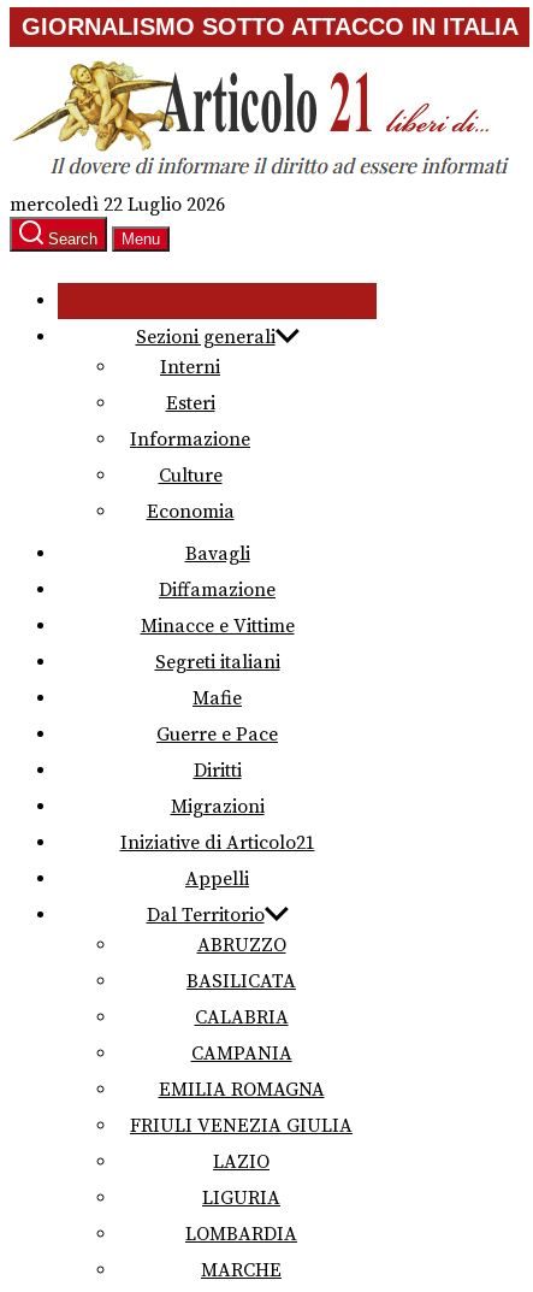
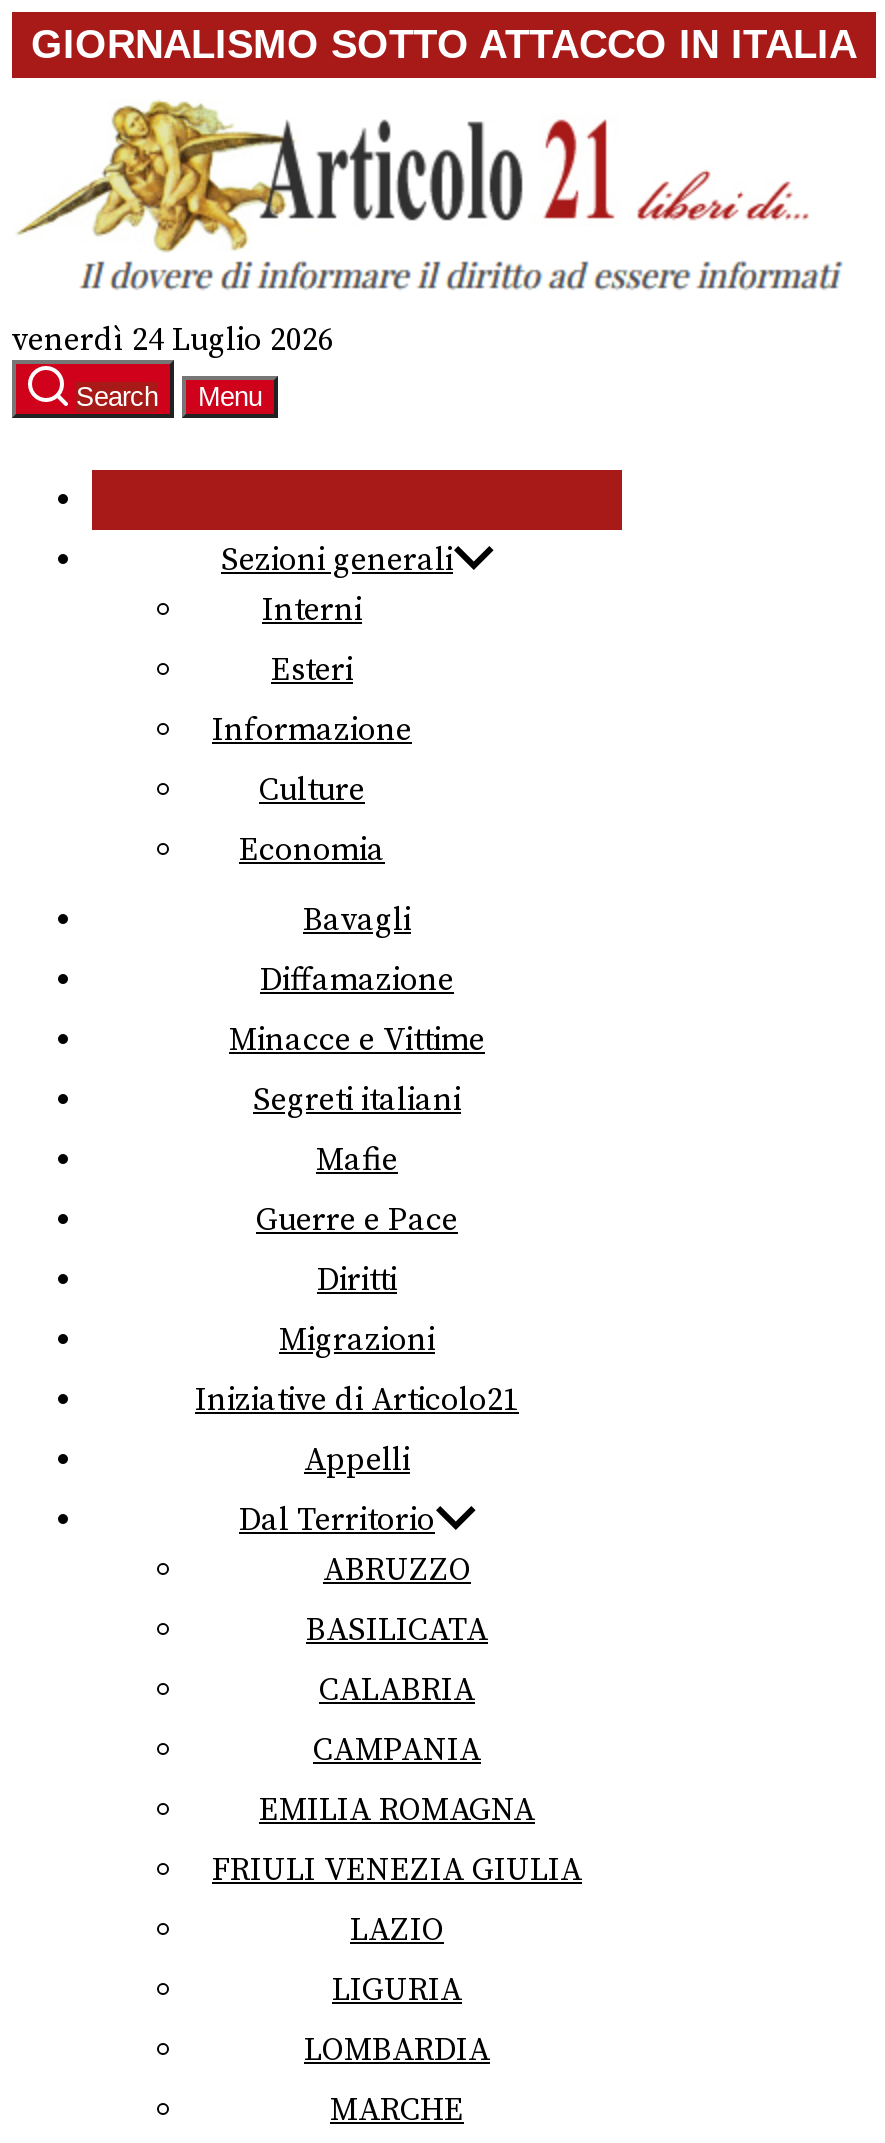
- mercoledì 22 Luglio 2026
+ venerdì 24 Luglio 2026
